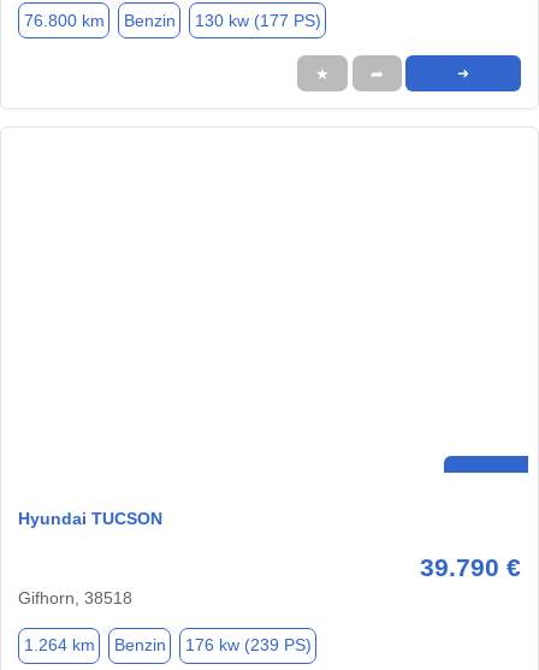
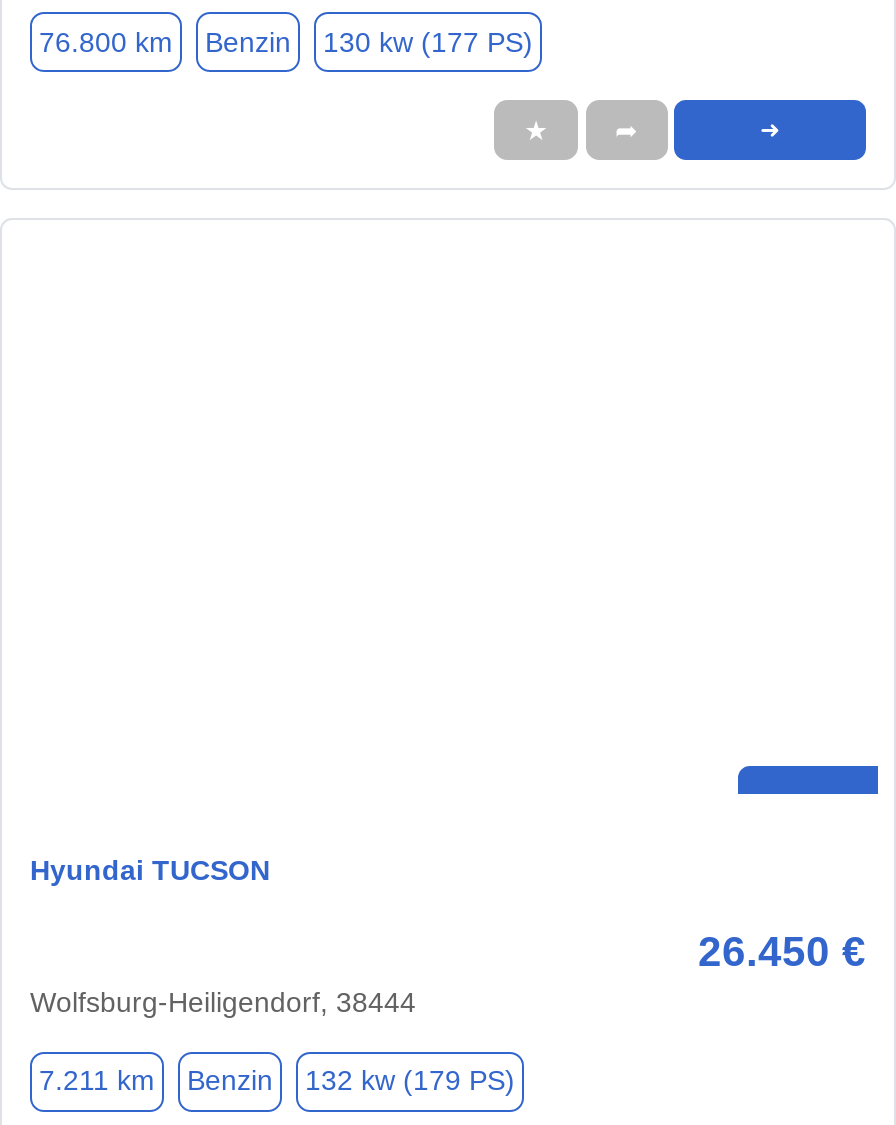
- 39.790 €
- Gifhorn, 38518
+ 26.450 €
+ Wolfsburg-Heiligendorf, 38444

- 1.264 km
+ 7.211 km

- 176 kw (239 PS)
+ 132 kw (179 PS)
